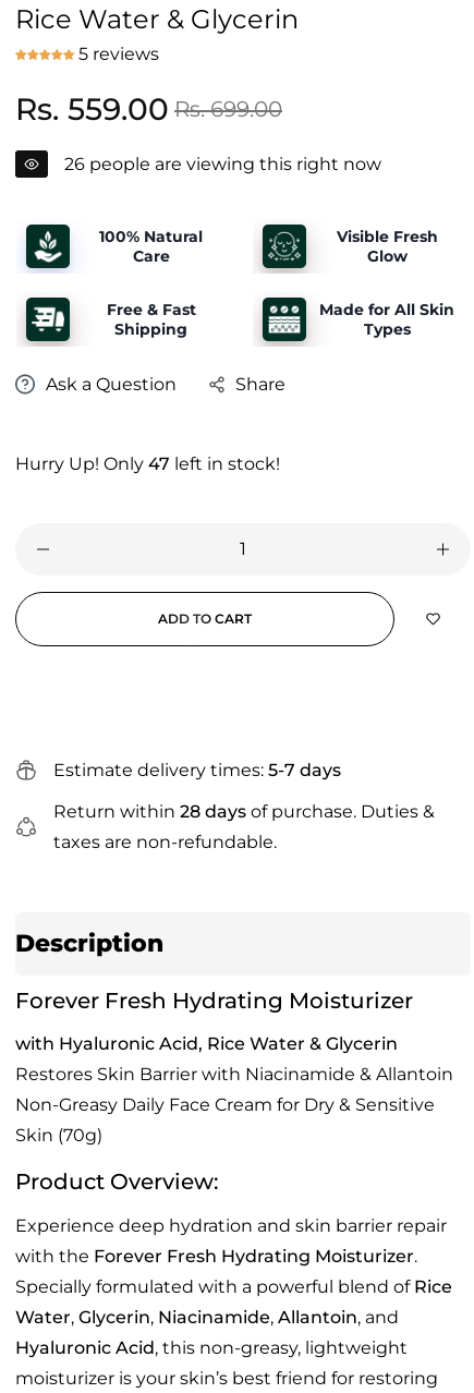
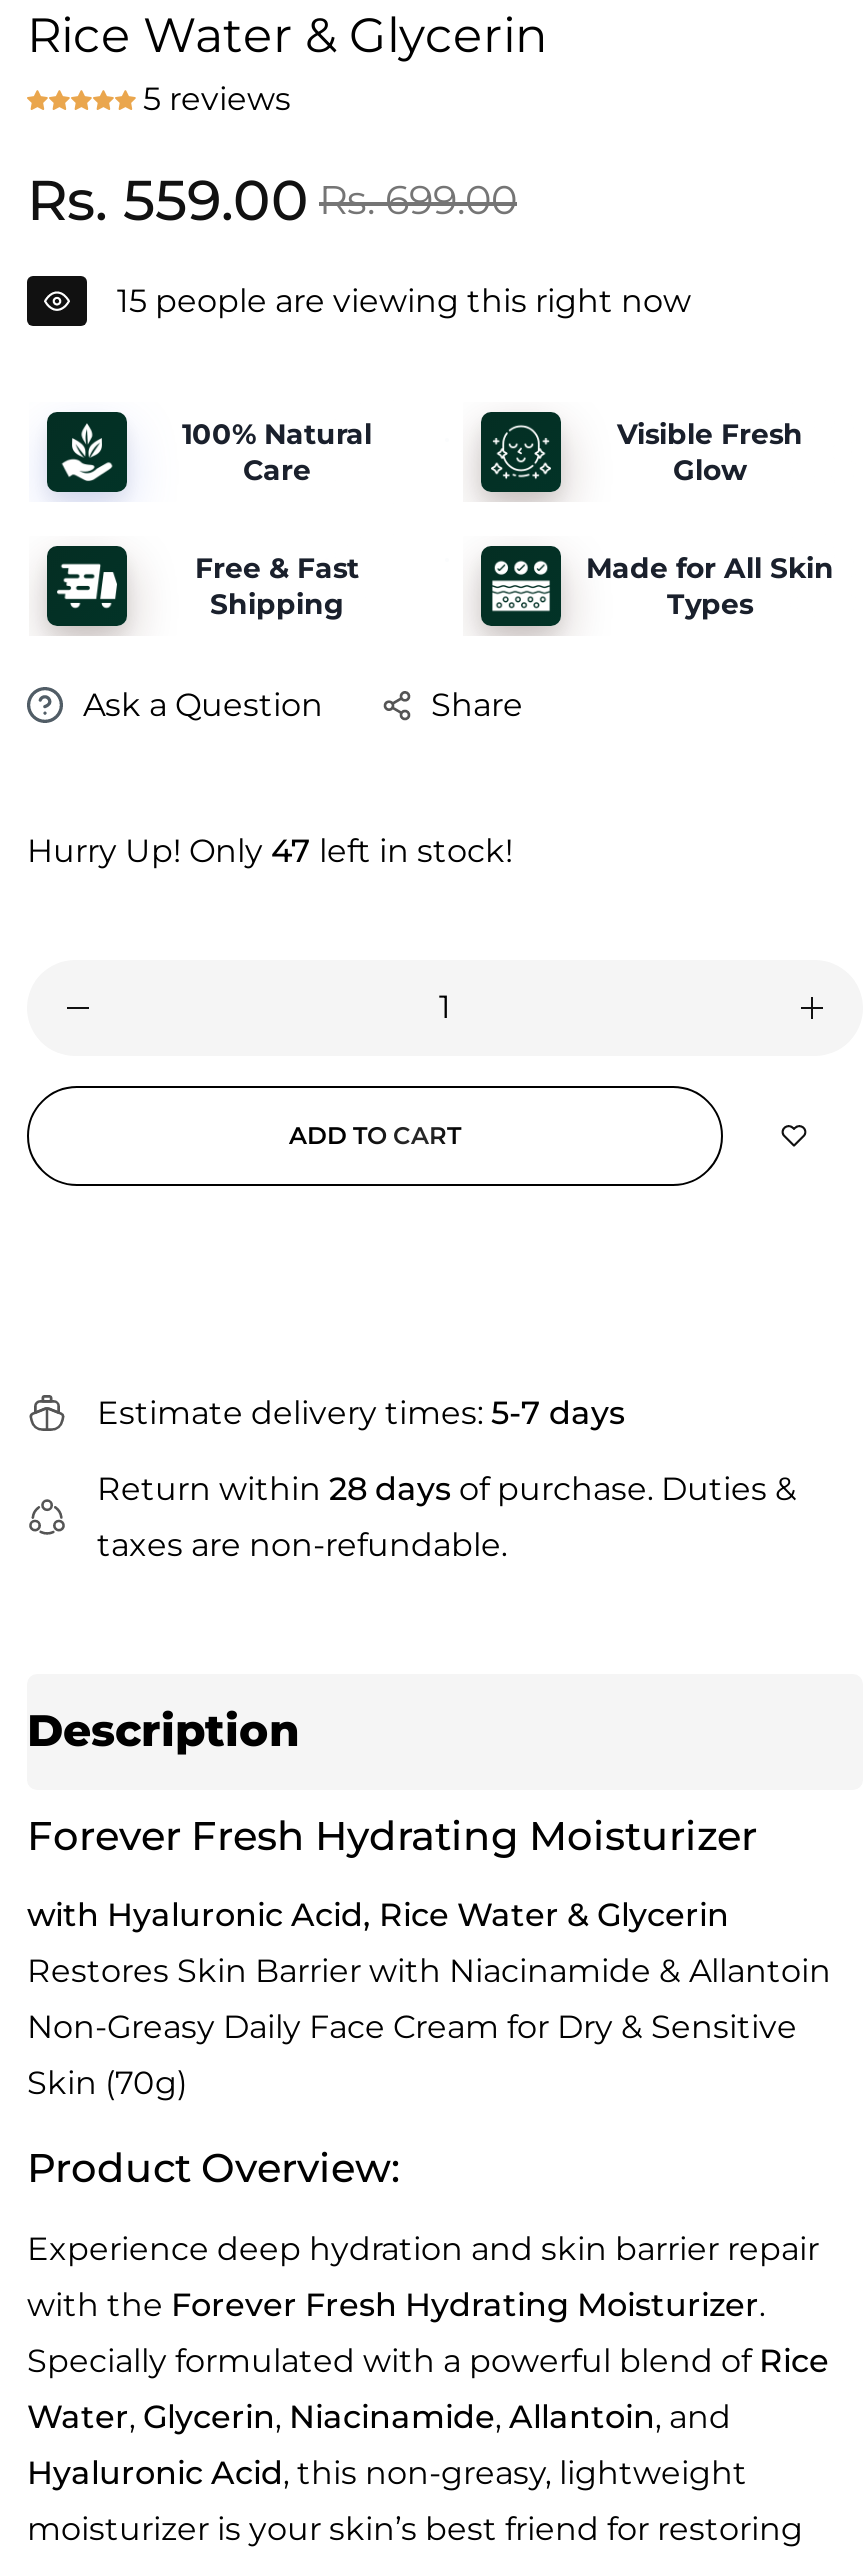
- 26 people are viewing this right now
+ 15 people are viewing this right now
